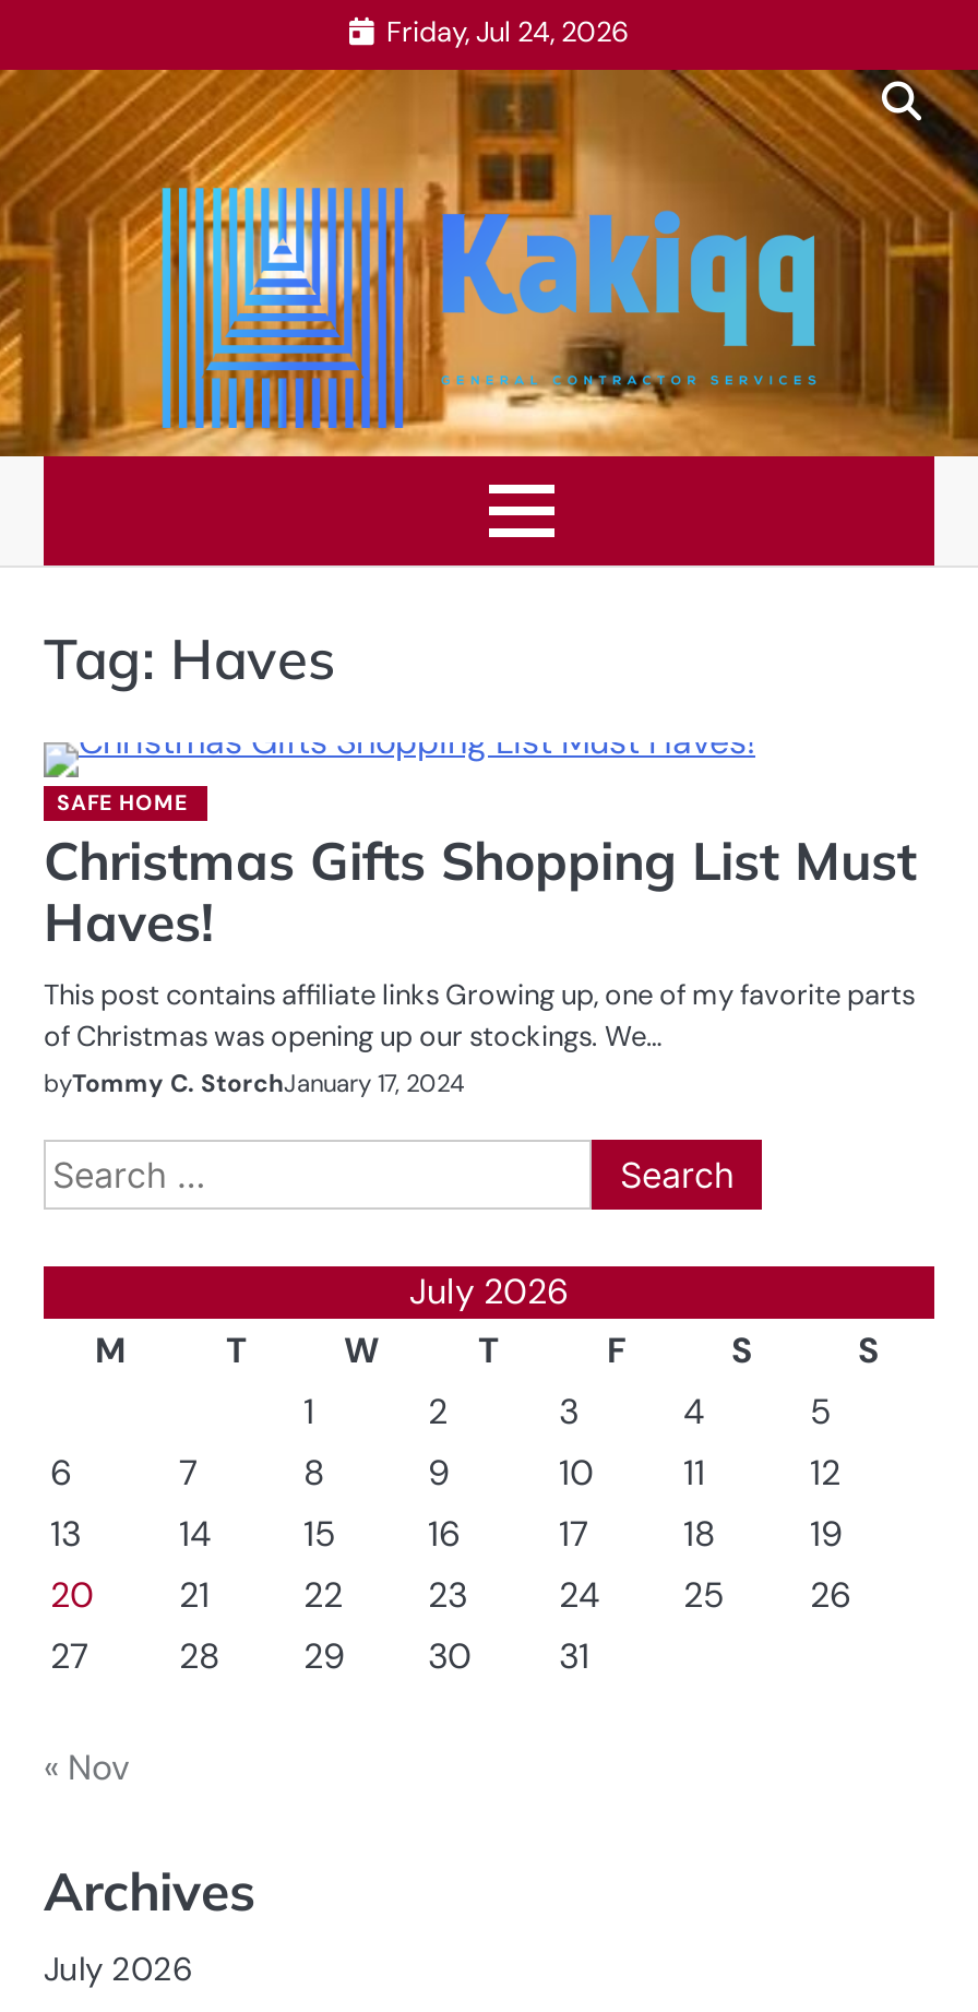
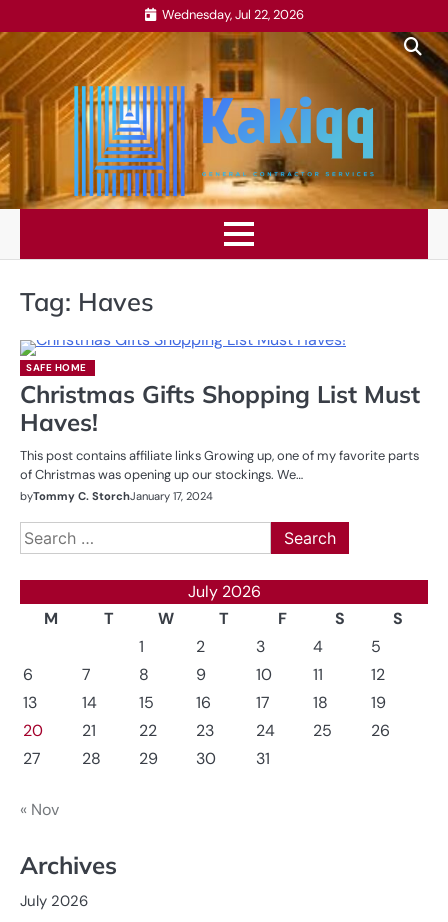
- Friday, Jul 24, 2026
+ Wednesday, Jul 22, 2026
